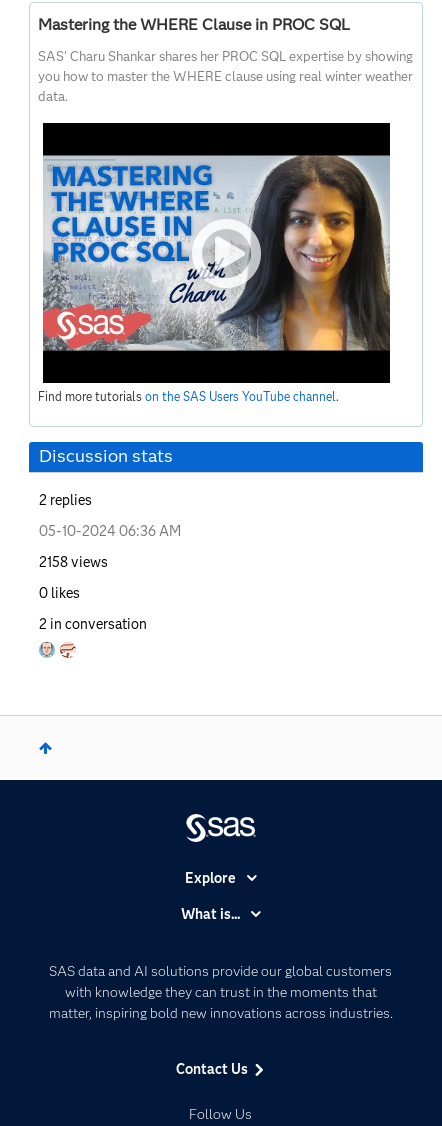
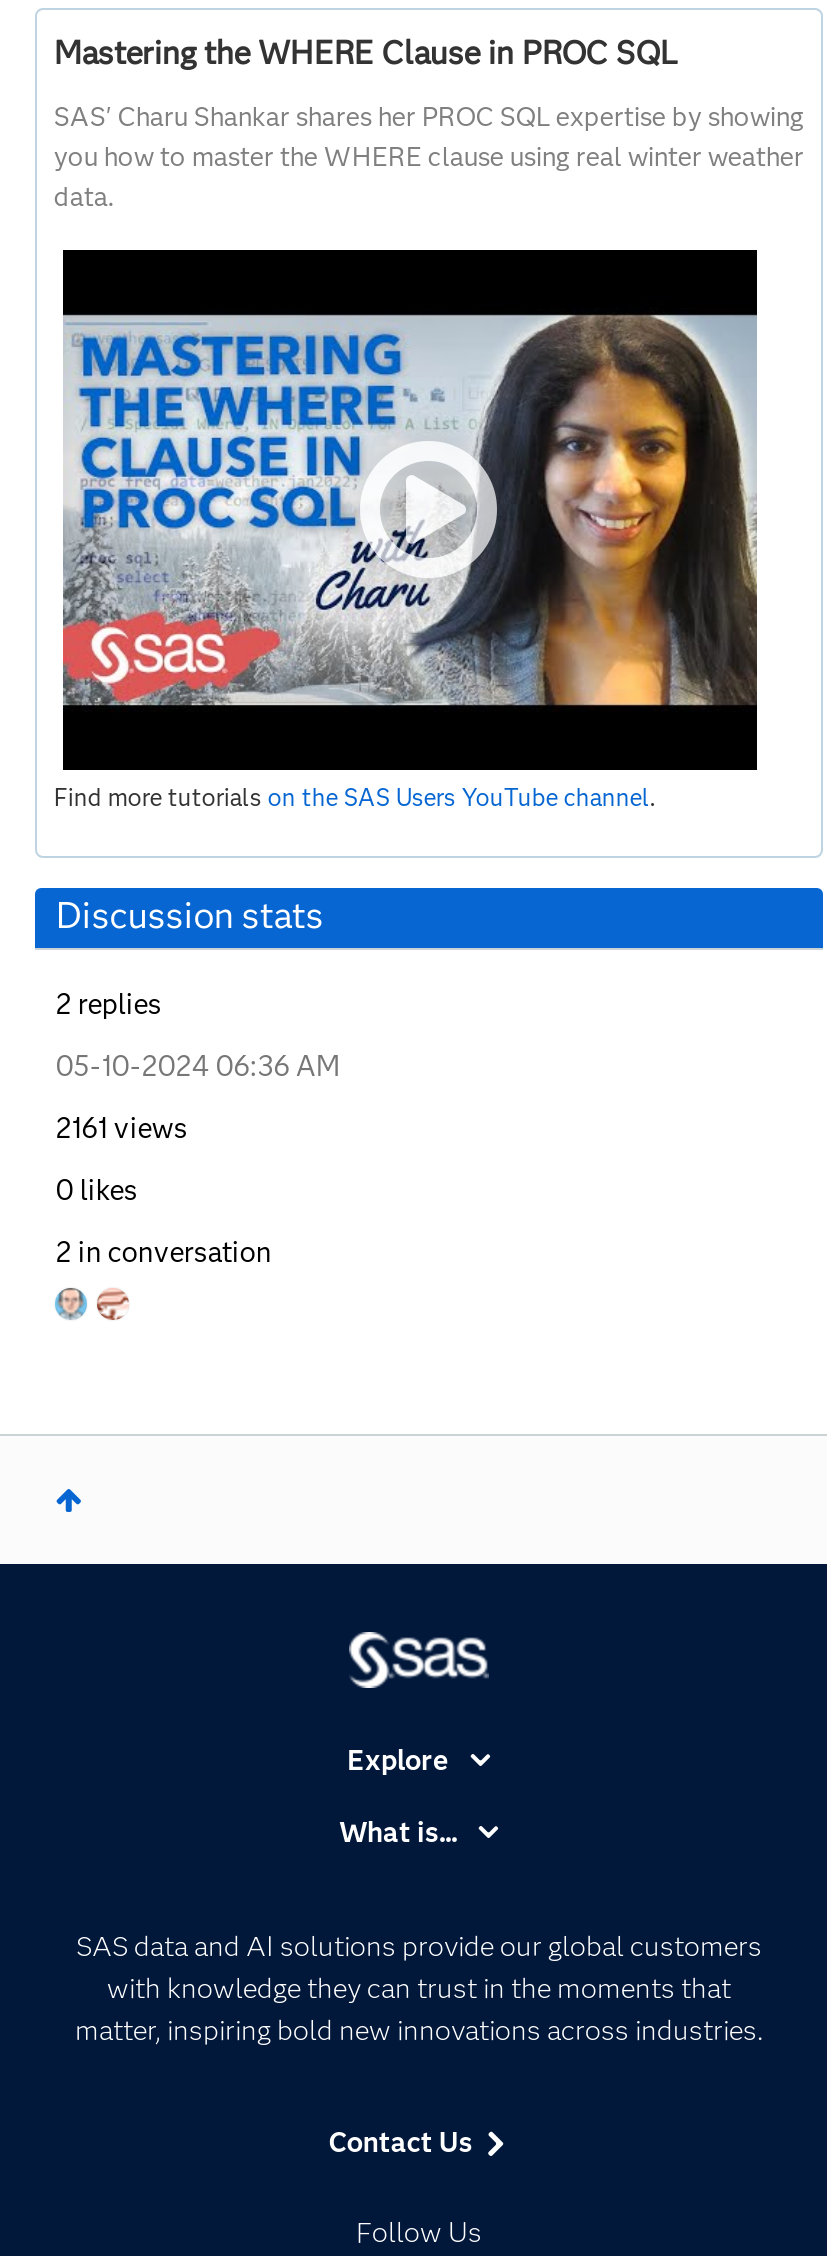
- 2158 views
+ 2161 views
